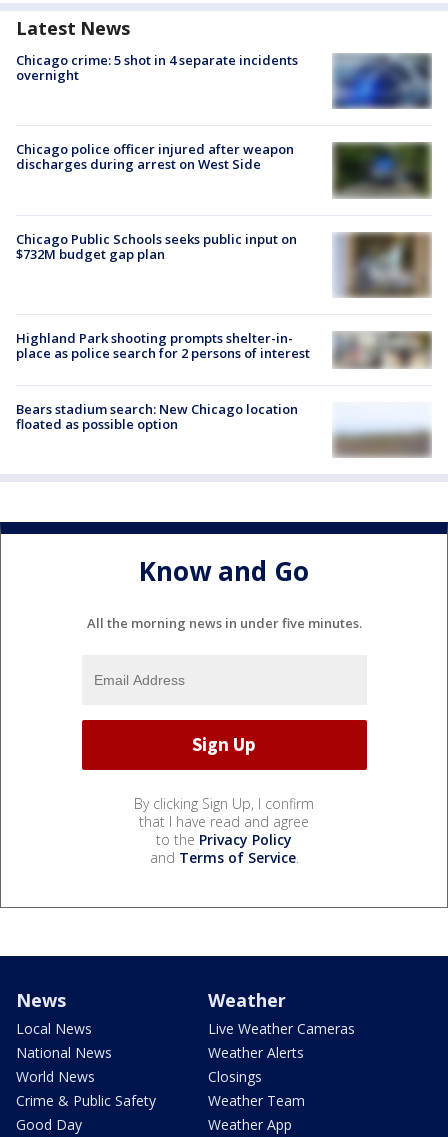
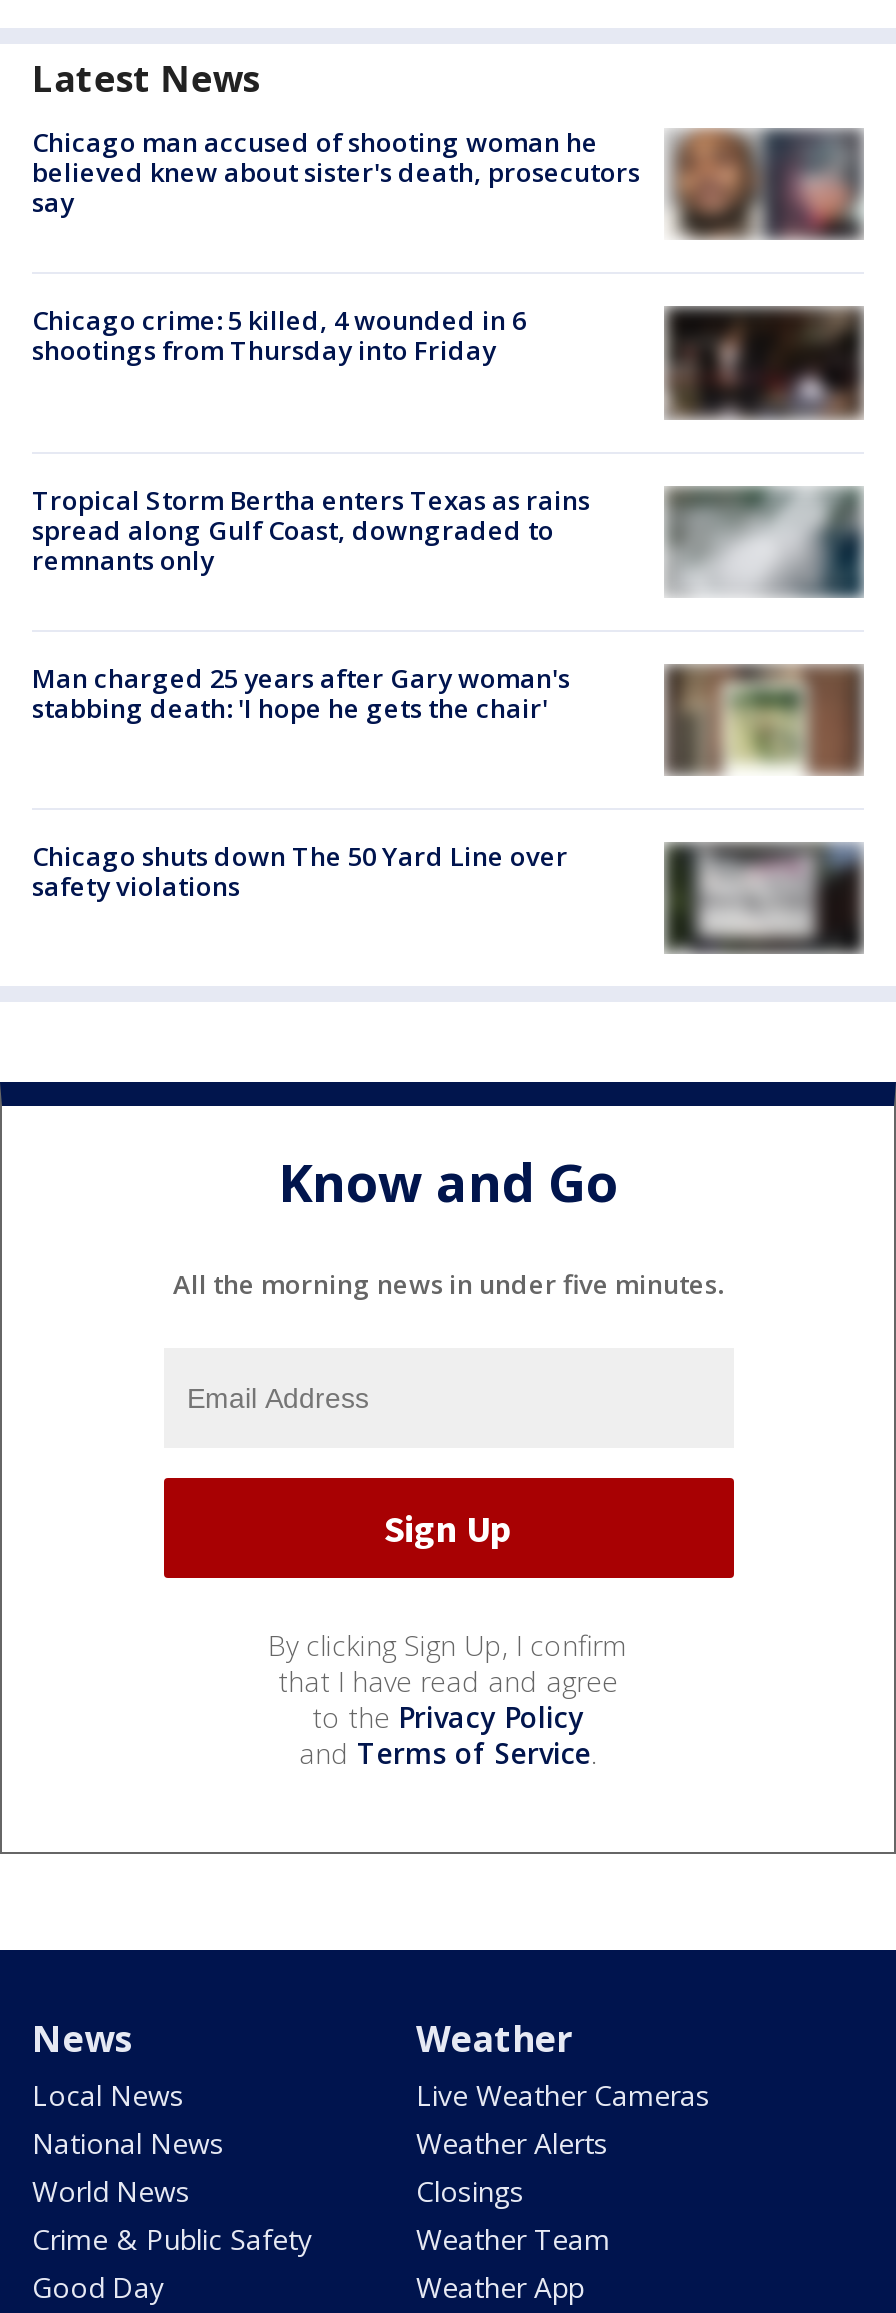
- [image]
- Chicago crime: 5 shot in 4 separate incidents
- overnight
+ [image]
+ Chicago man accused of shooting woman he
+ believed knew about sister's death, prosecutors
+ say

- Chicago police officer injured after weapon
- discharges during arrest on West Side
+ Chicago crime: 5 killed, 4 wounded in 6
+ shootings from Thursday into Friday

- [image]
+ [image]

- [image]
- Chicago Public Schools seeks public input on
- $732M budget gap plan
+ [image]
+ Tropical Storm Bertha enters Texas as rains
+ spread along Gulf Coast, downgraded to
+ remnants only

- [image]
+ [image]

- Highland Park shooting prompts shelter-in-
- place as police search for 2 persons of interest
+ Man charged 25 years after Gary woman's
+ stabbing death: 'I hope he gets the chair'

- Bears stadium search: New Chicago location
- floated as possible option
+ Chicago shuts down The 50 Yard Line over
+ safety violations

- [image]
+ [image]
